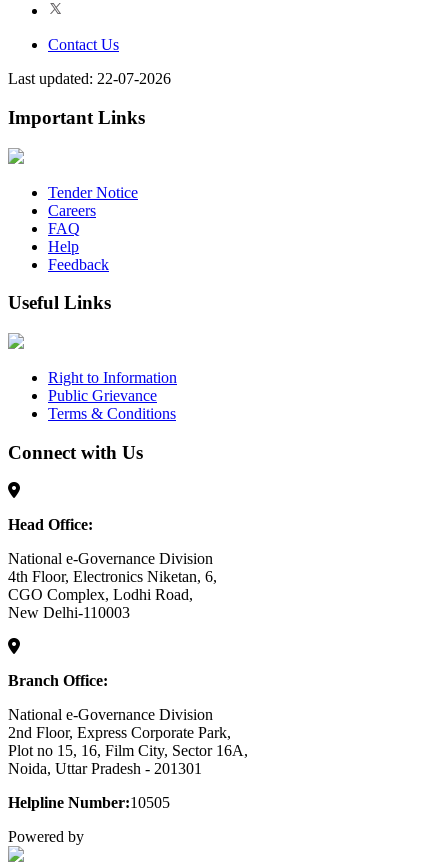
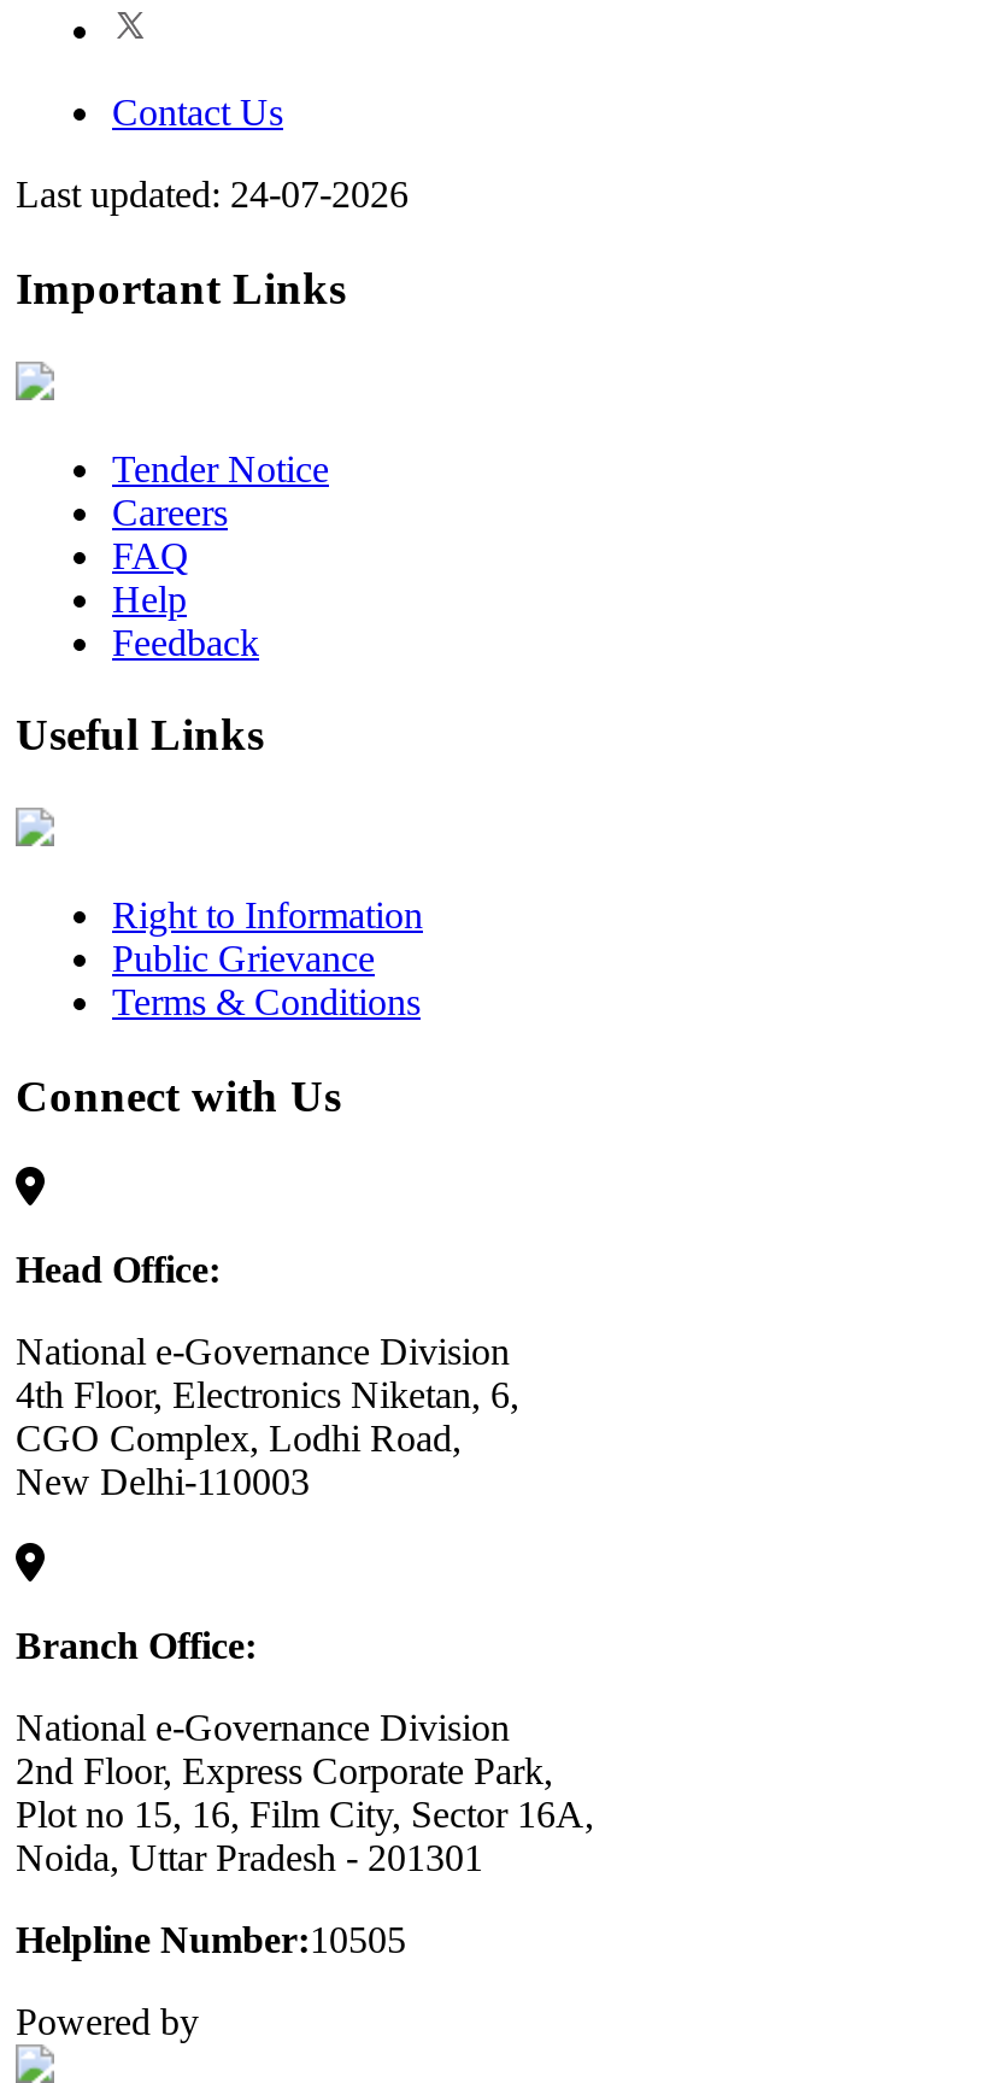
- Last updated: 22-07-2026
+ Last updated: 24-07-2026
